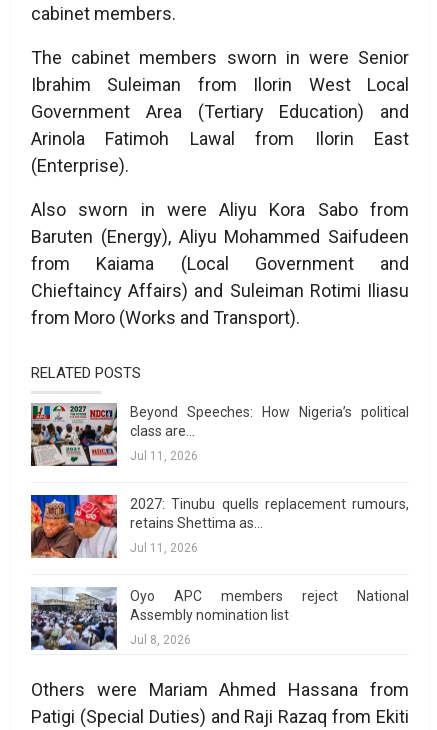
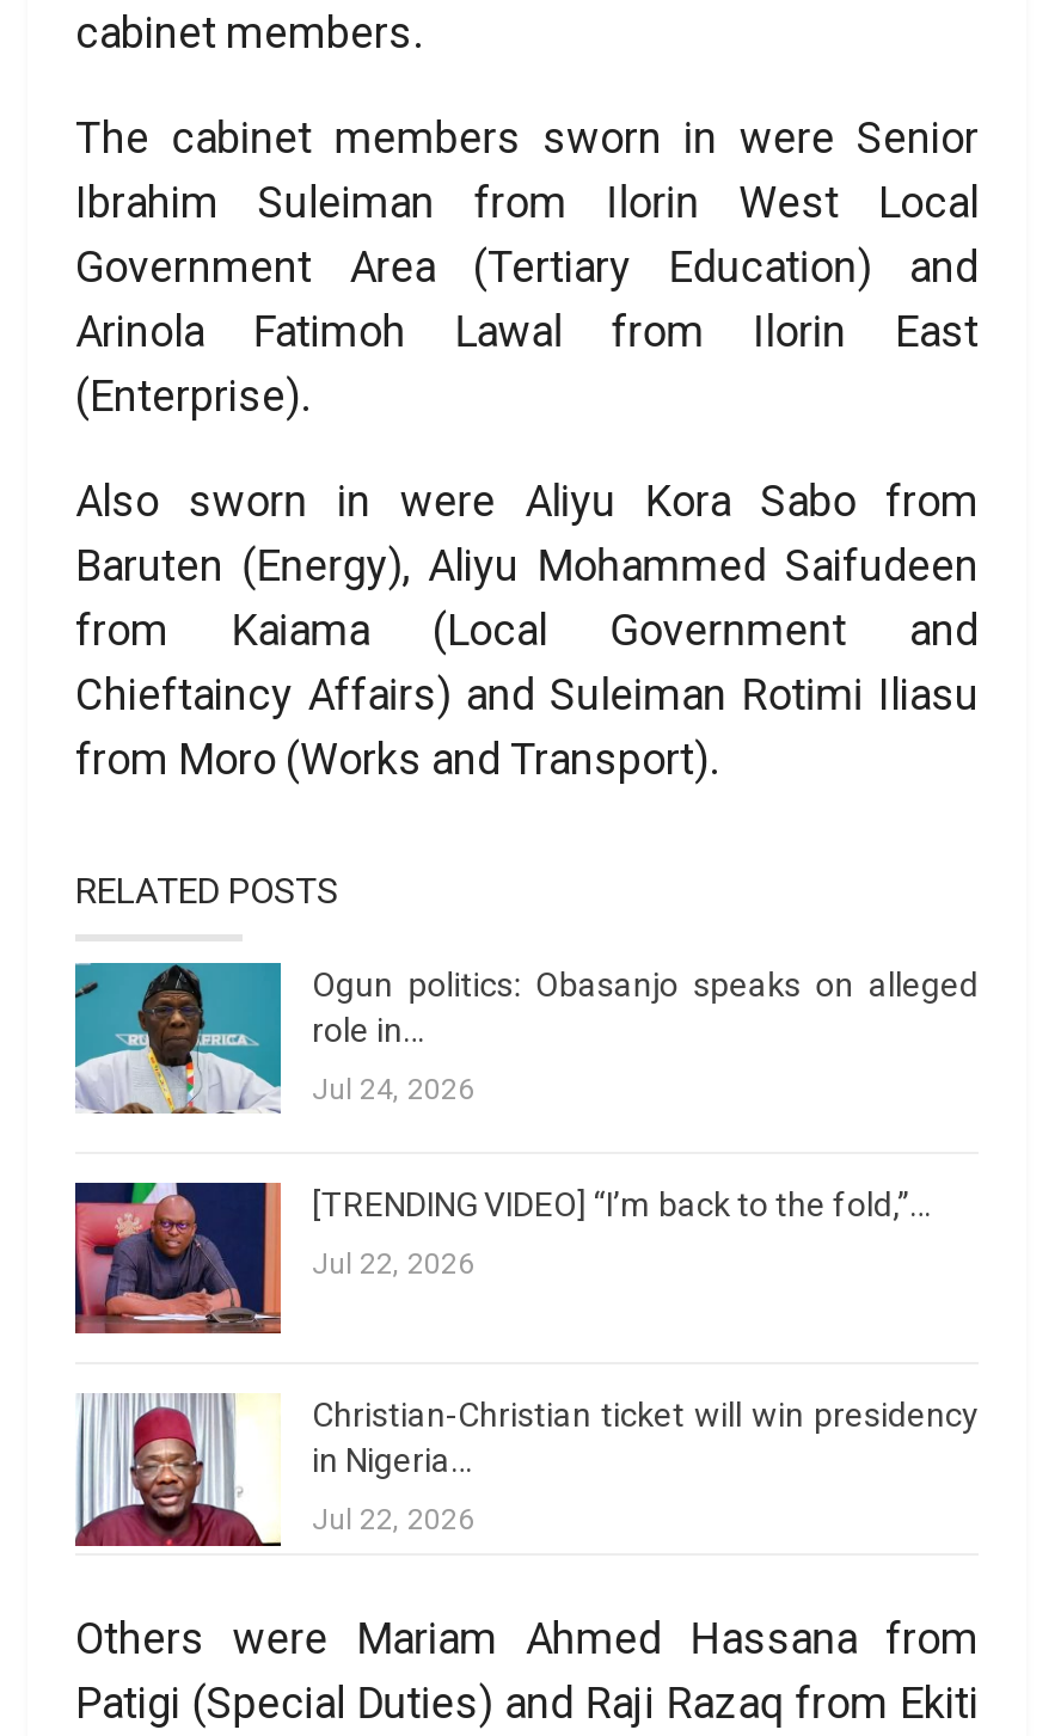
- [image]
- Beyond Speeches: How Nigeria’s political
- class are…
+ [image]
+ Ogun politics: Obasanjo speaks on alleged
+ role in…

- Jul 11, 2026
+ Jul 24, 2026

- [image]
- 2027: Tinubu quells replacement rumours,
- retains Shettima as…
+ [image]
+ [TRENDING VIDEO] “I’m back to the fold,”…

- Jul 11, 2026
+ Jul 22, 2026

- [image]
- Oyo APC members reject National
- Assembly nomination list
+ [image]
+ Christian-Christian ticket will win presidency
+ in Nigeria…

- Jul 8, 2026
+ Jul 22, 2026
